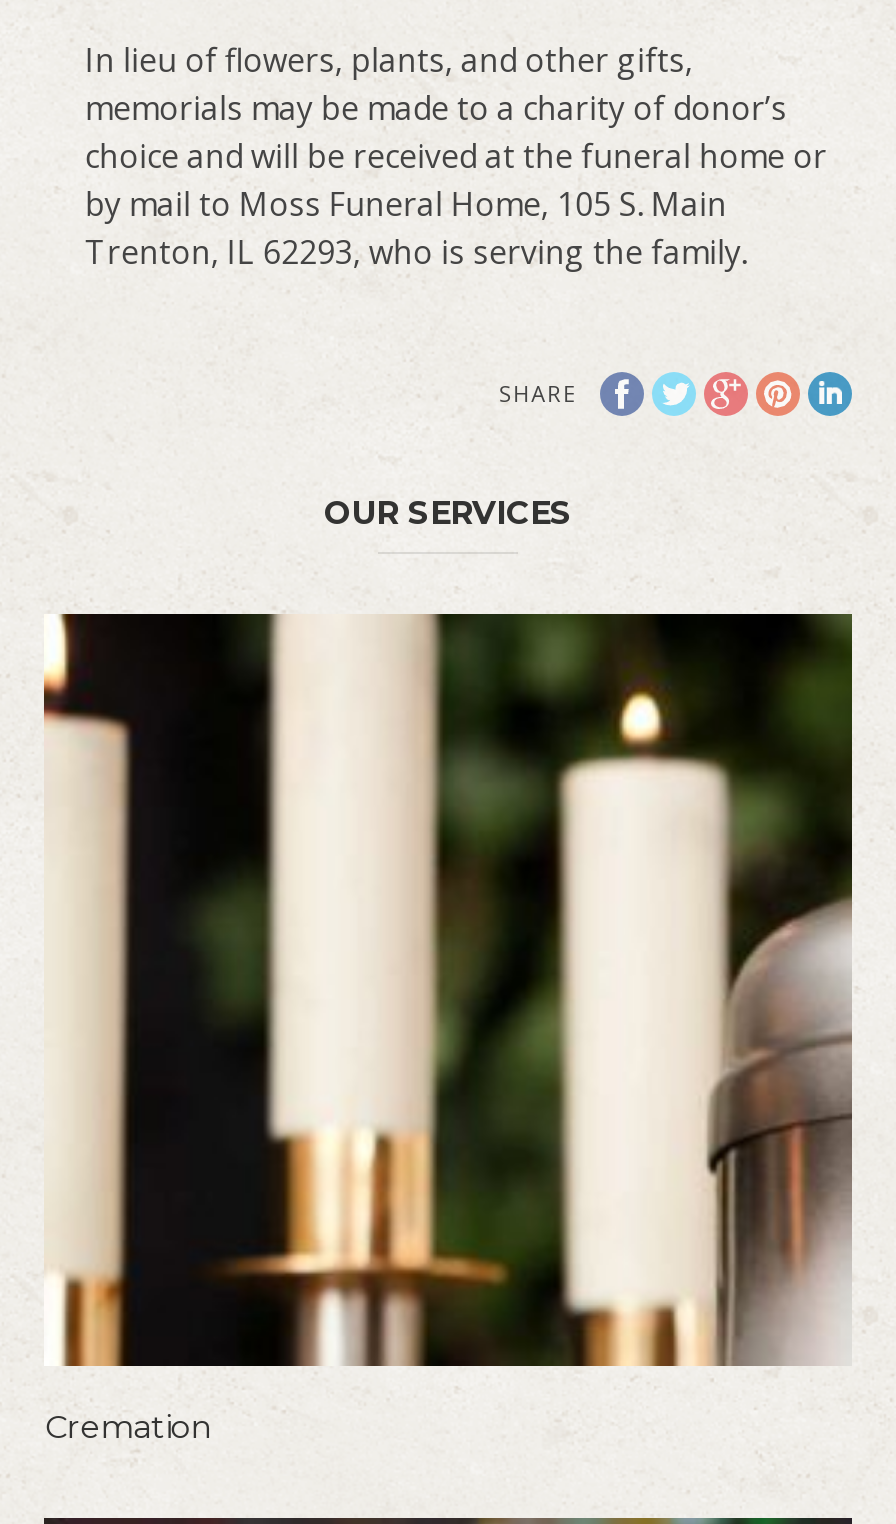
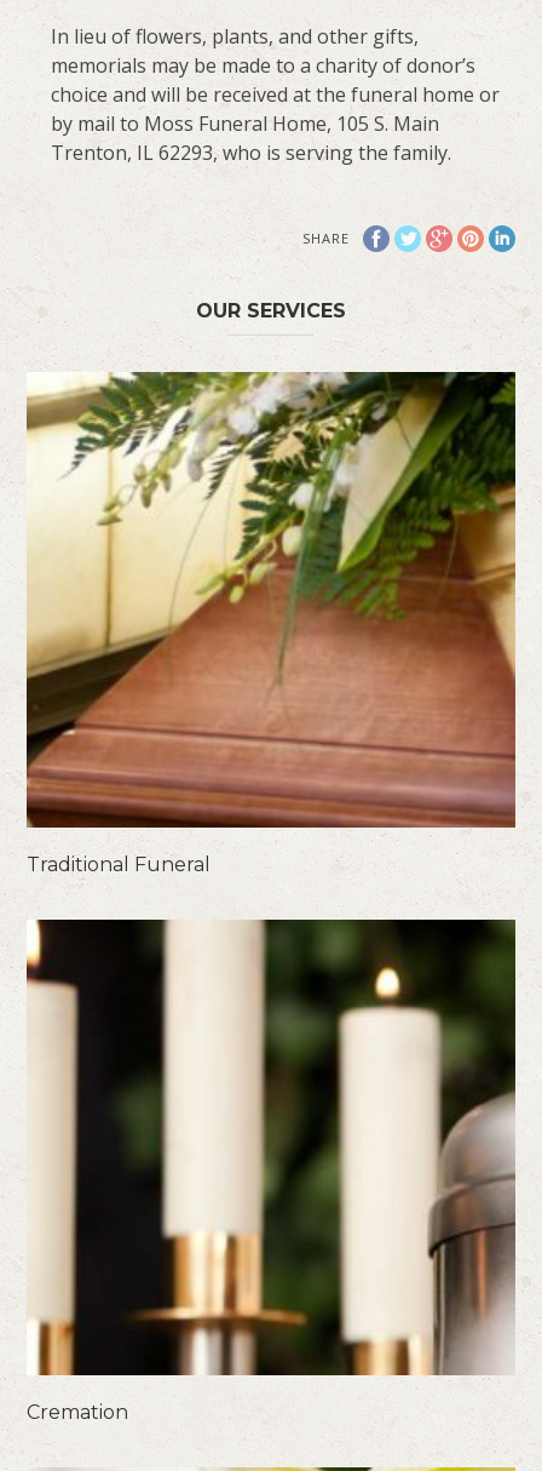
+ [image]
+ Traditional Funeral
